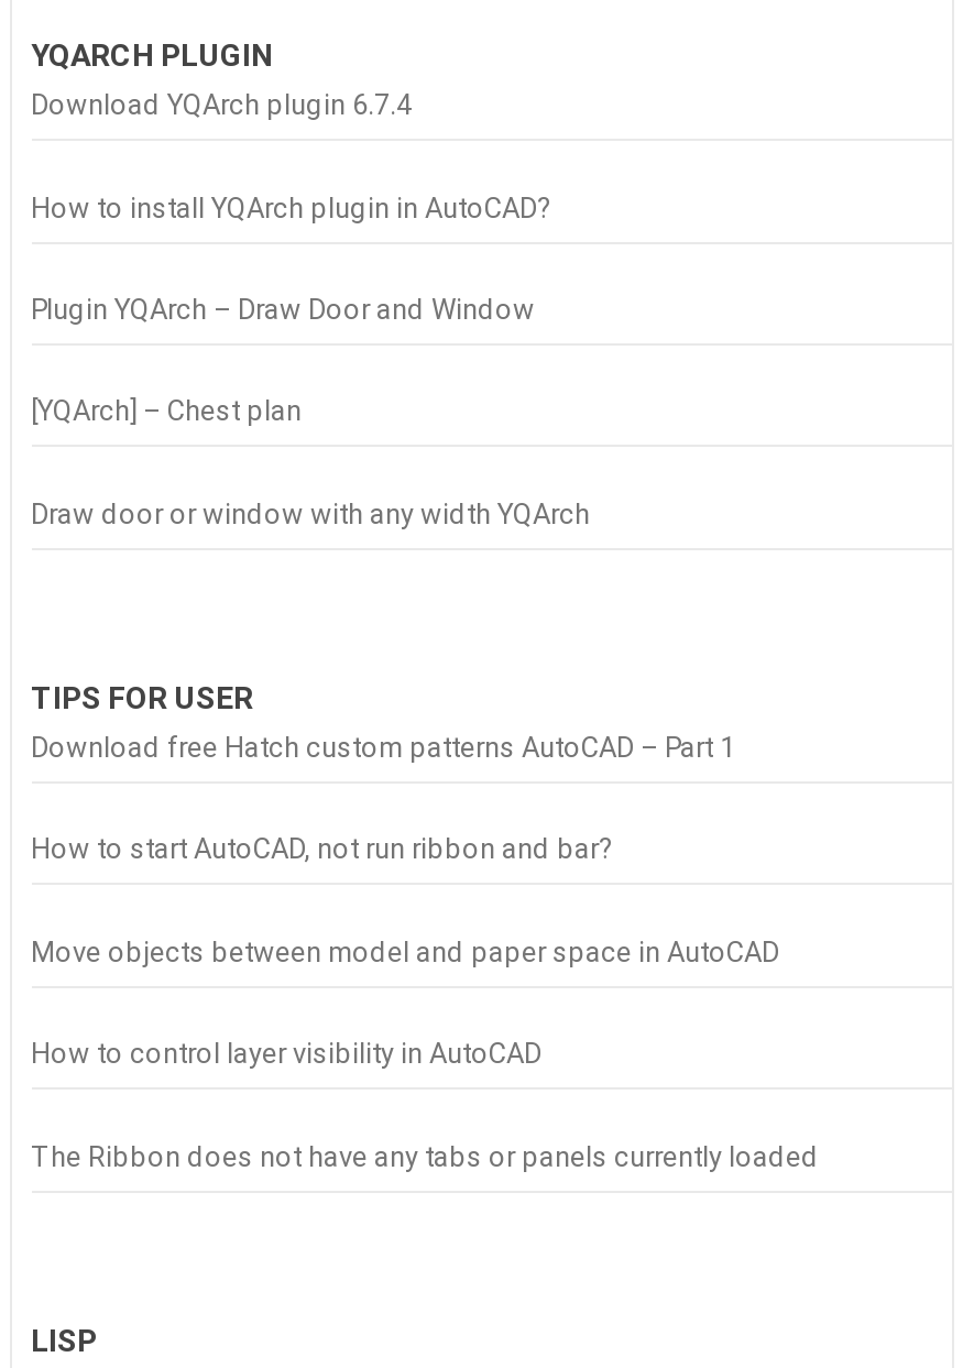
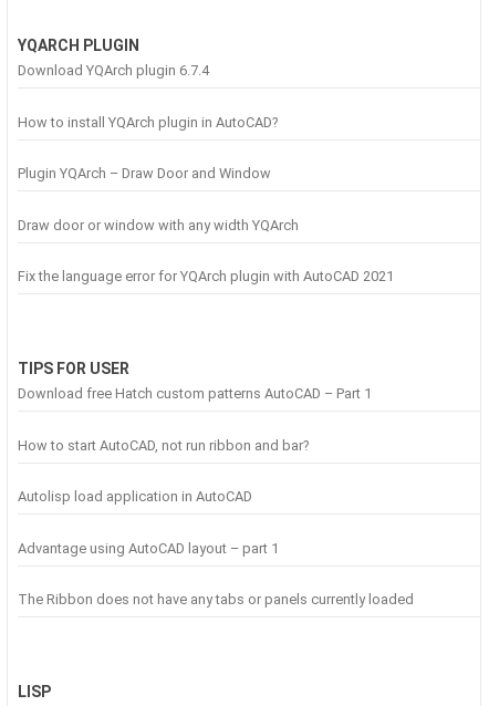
- [YQArch] – Chest plan

moved up: Draw door or window with any width YQArch

+ Fix the language error for YQArch plugin with AutoCAD 2021

- Move objects between model and paper space in AutoCAD
+ Autolisp load application in AutoCAD

- How to control layer visibility in AutoCAD
+ Advantage using AutoCAD layout – part 1
